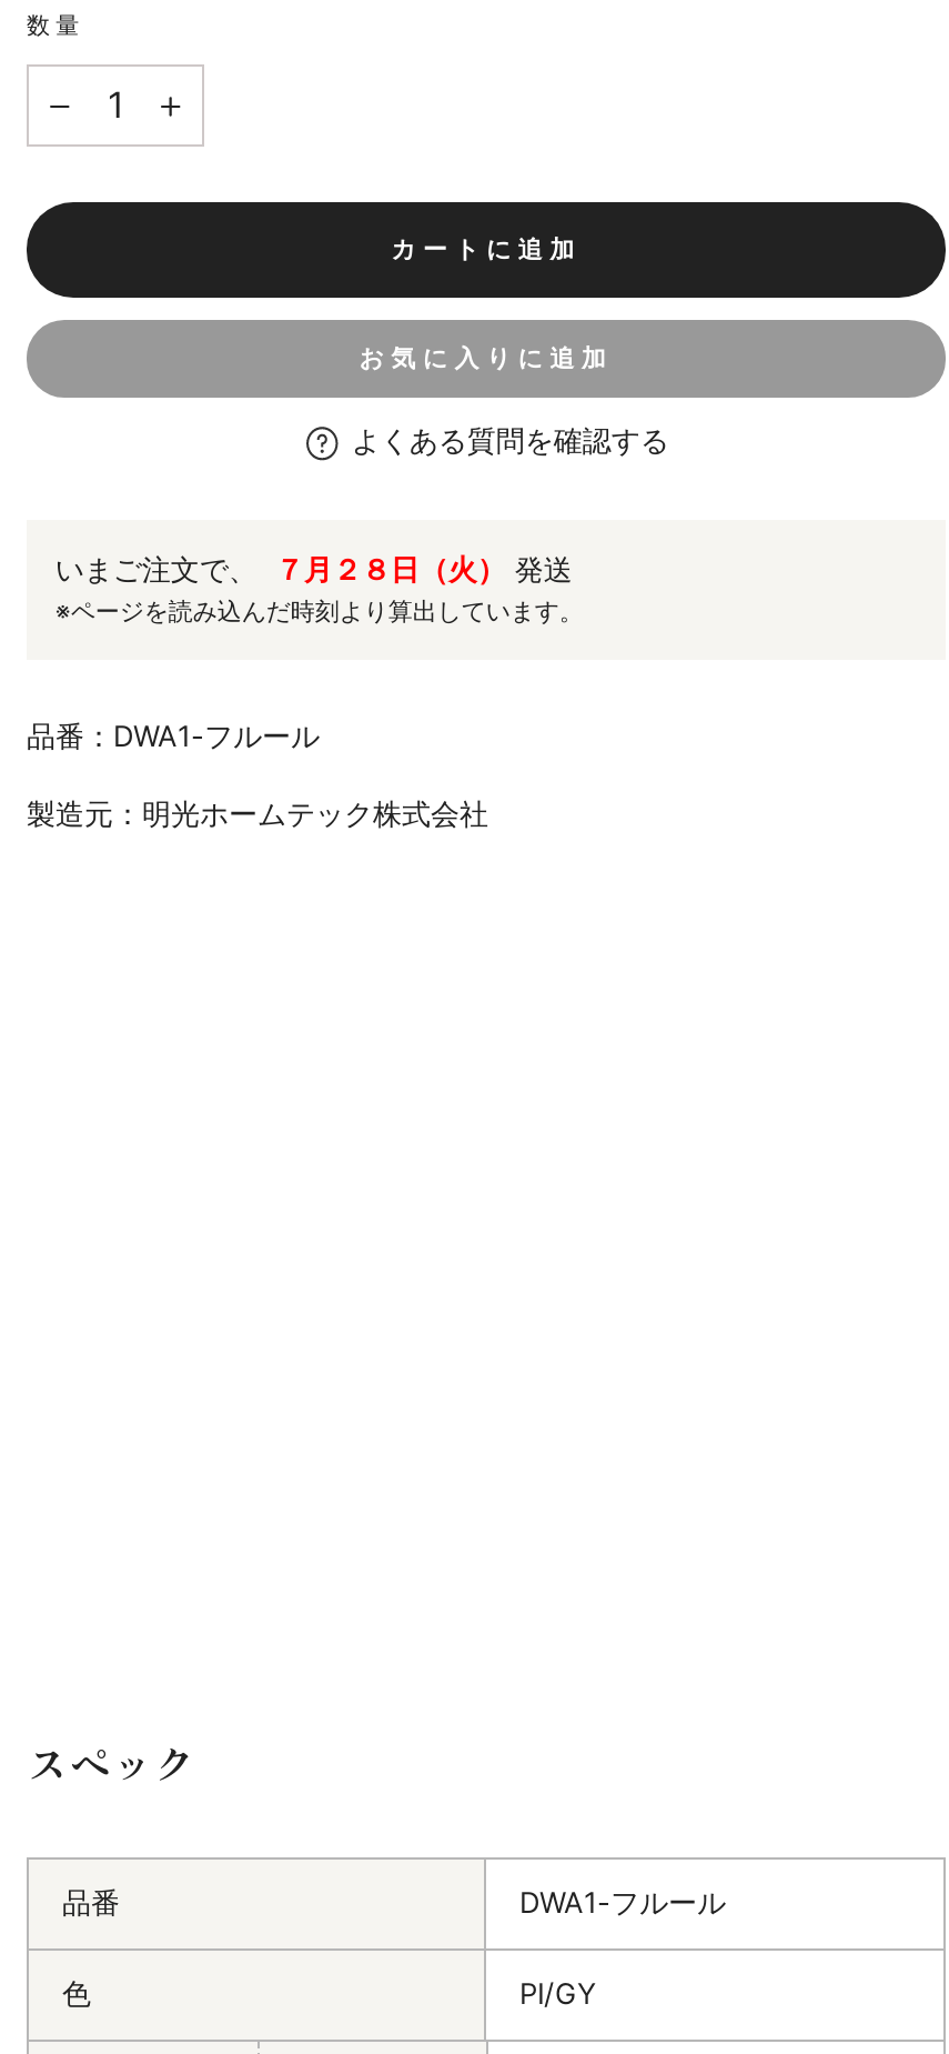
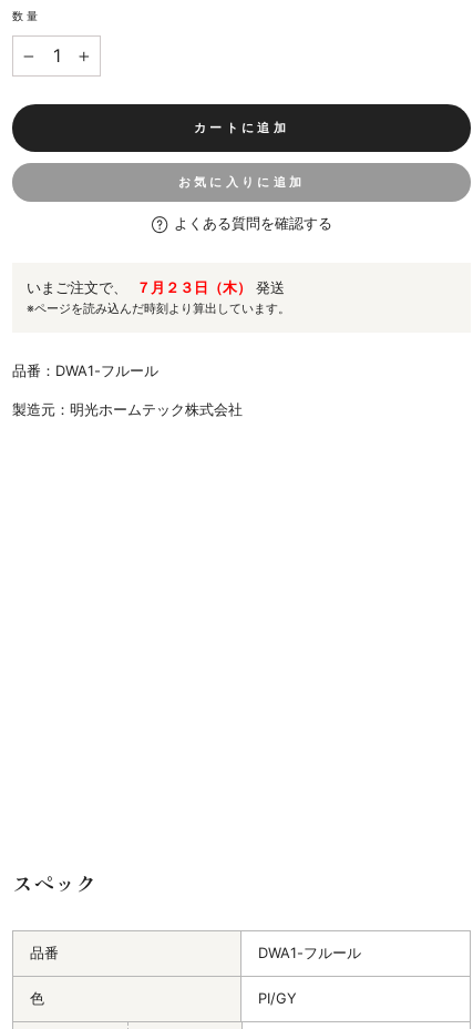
- いまご注文で、 ７月２８日（火）発送
+ いまご注文で、 ７月２３日（木）発送
